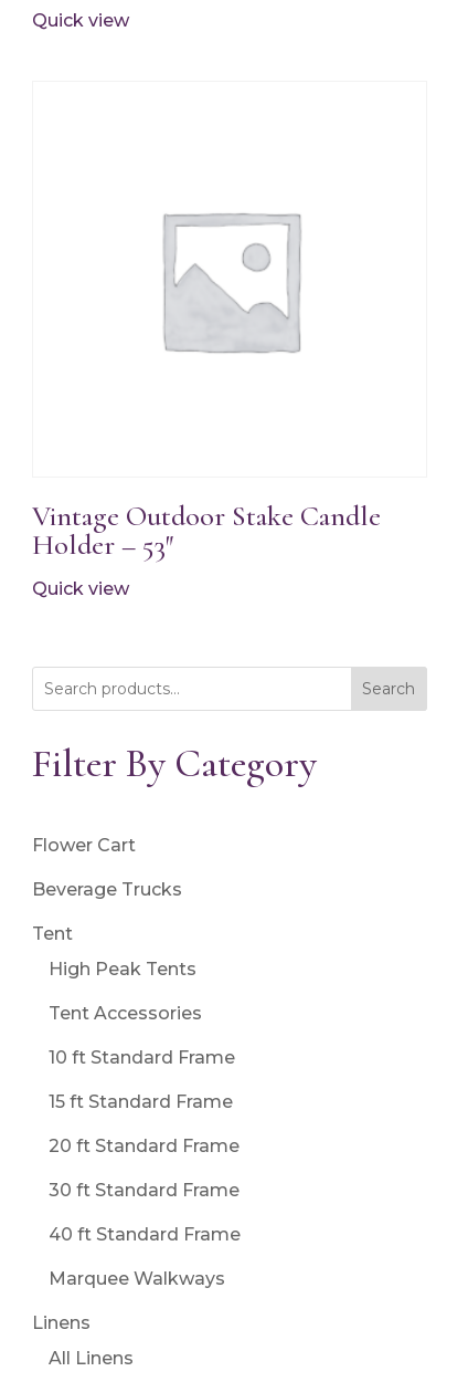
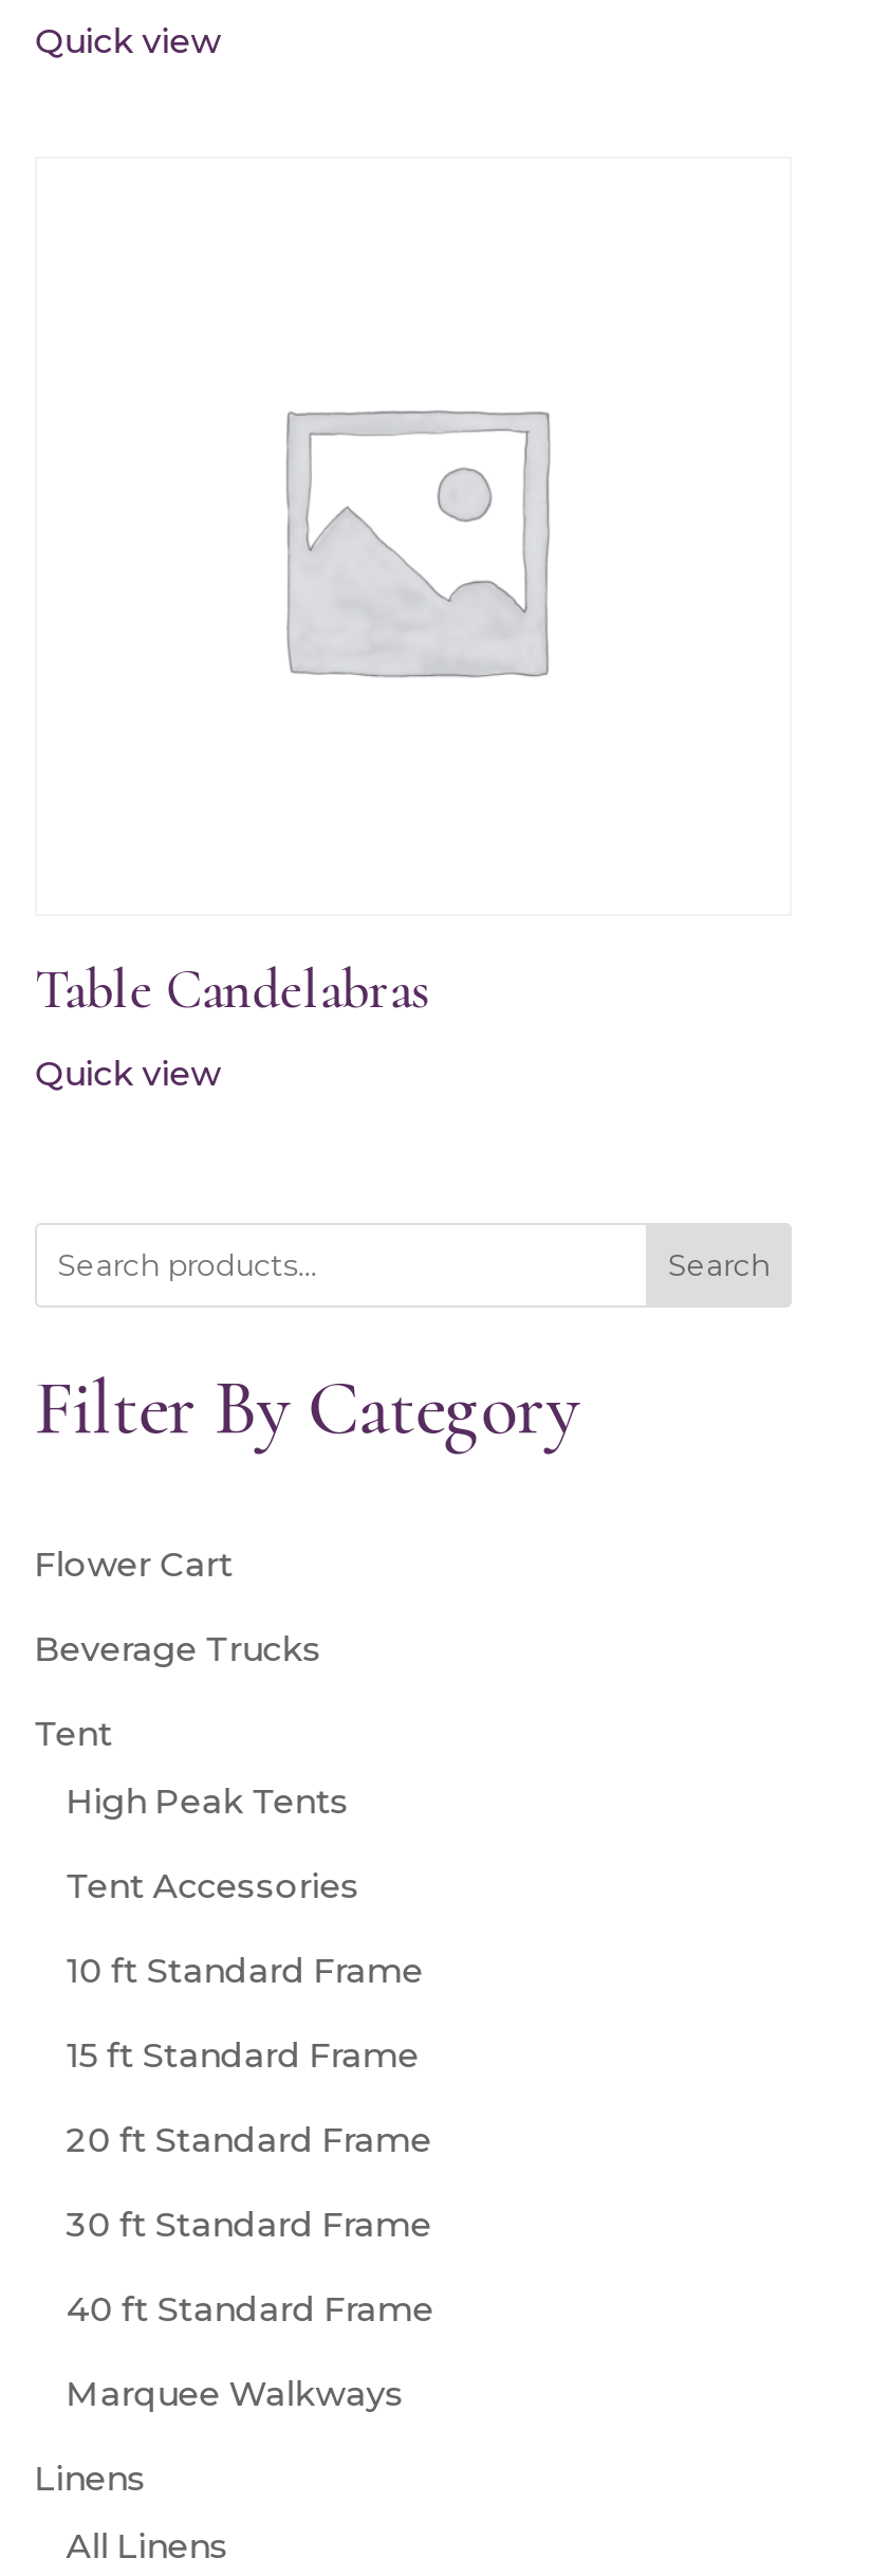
- Vintage Outdoor Stake Candle
- Holder – 53″
+ Table Candelabras
